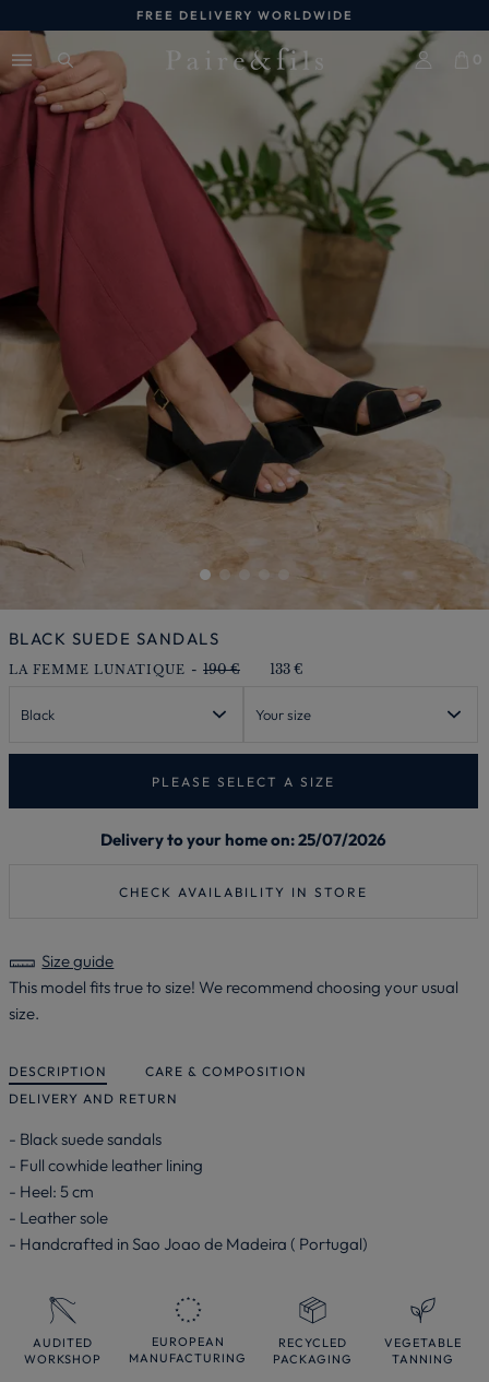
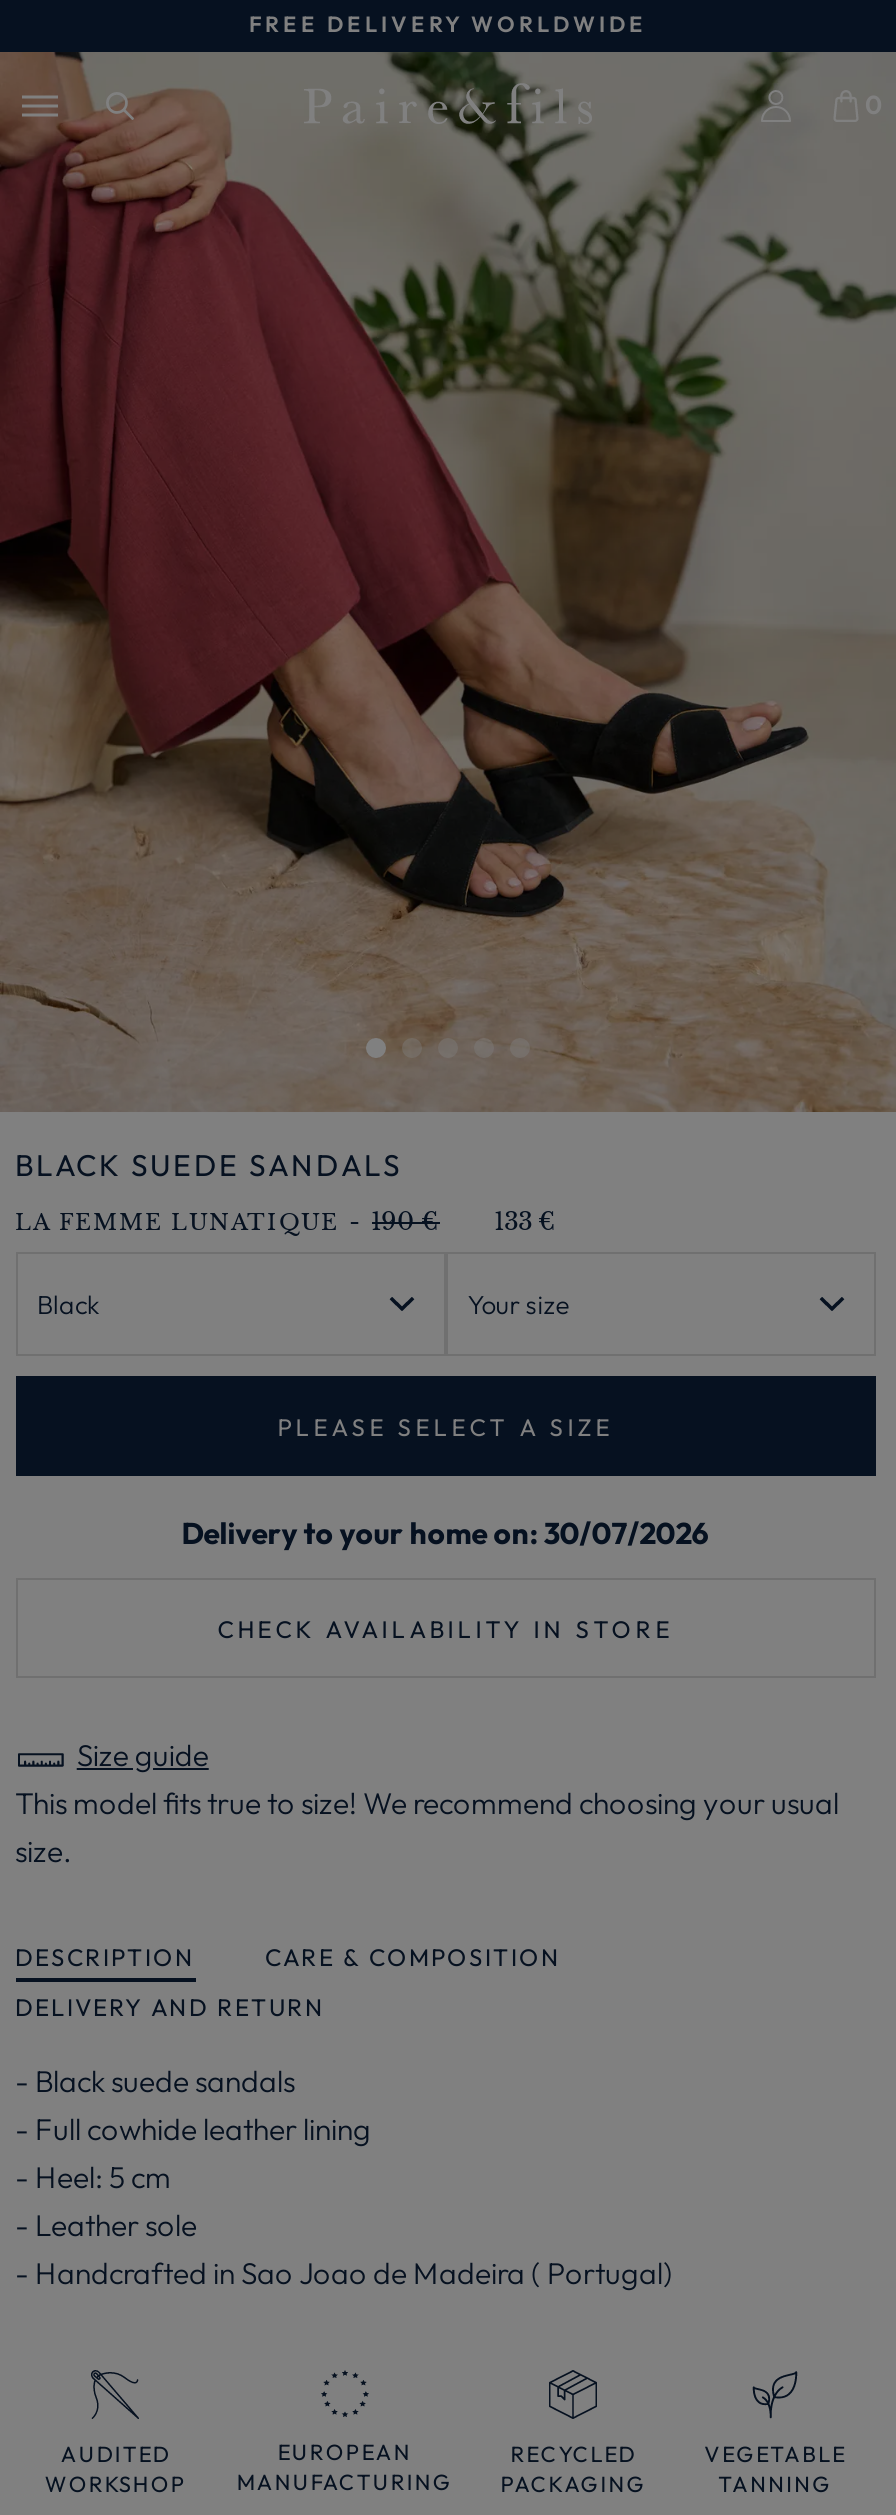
- Delivery to your home on: 25/07/2026
+ Delivery to your home on: 30/07/2026
